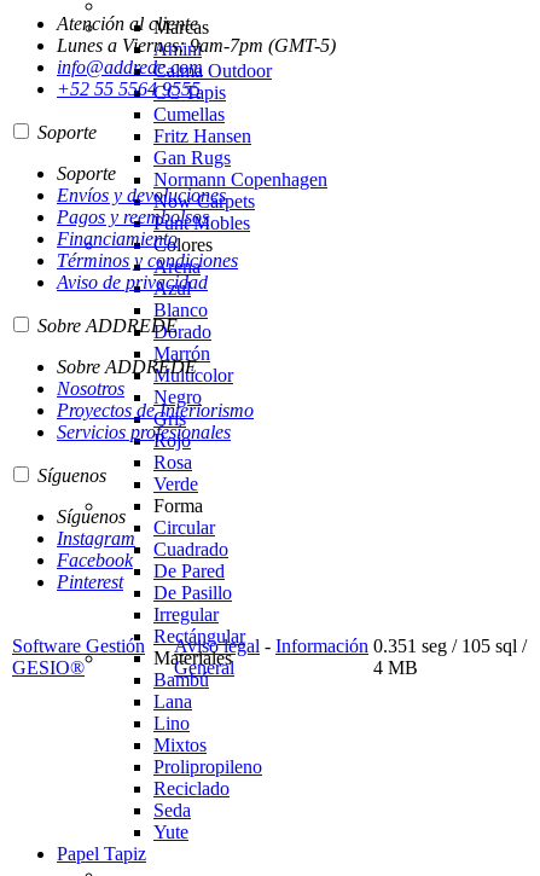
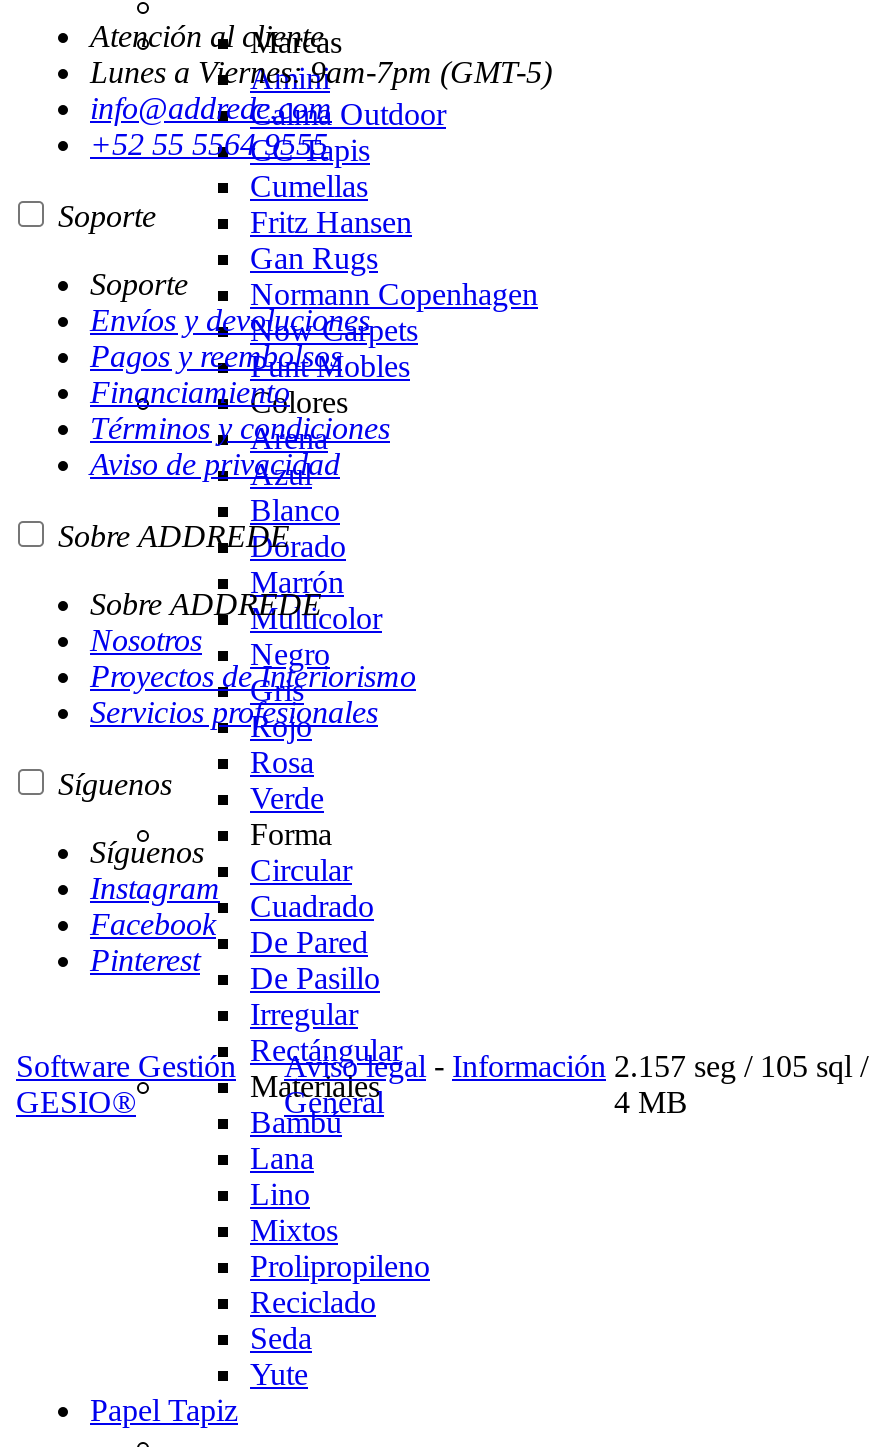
- 0.351 seg / 105 sql /
+ 2.157 seg / 105 sql /
